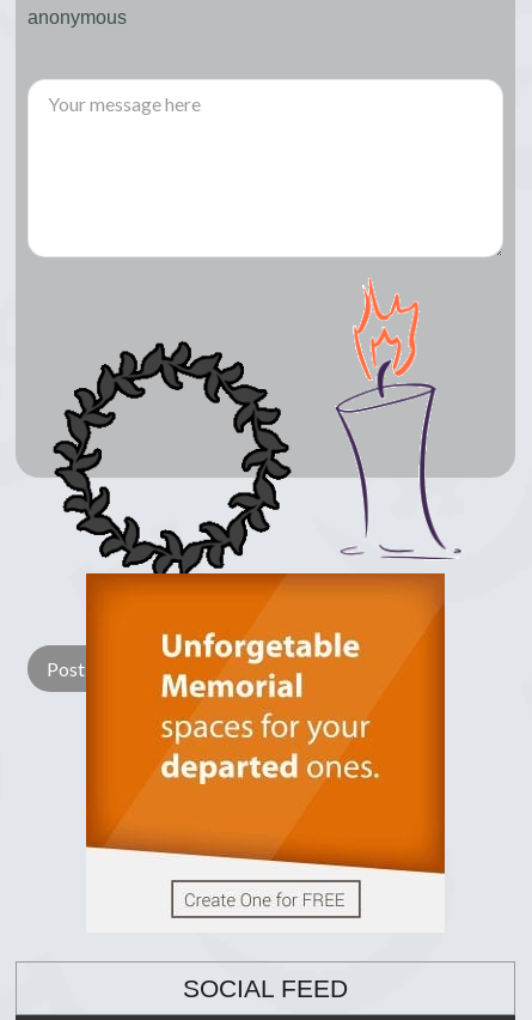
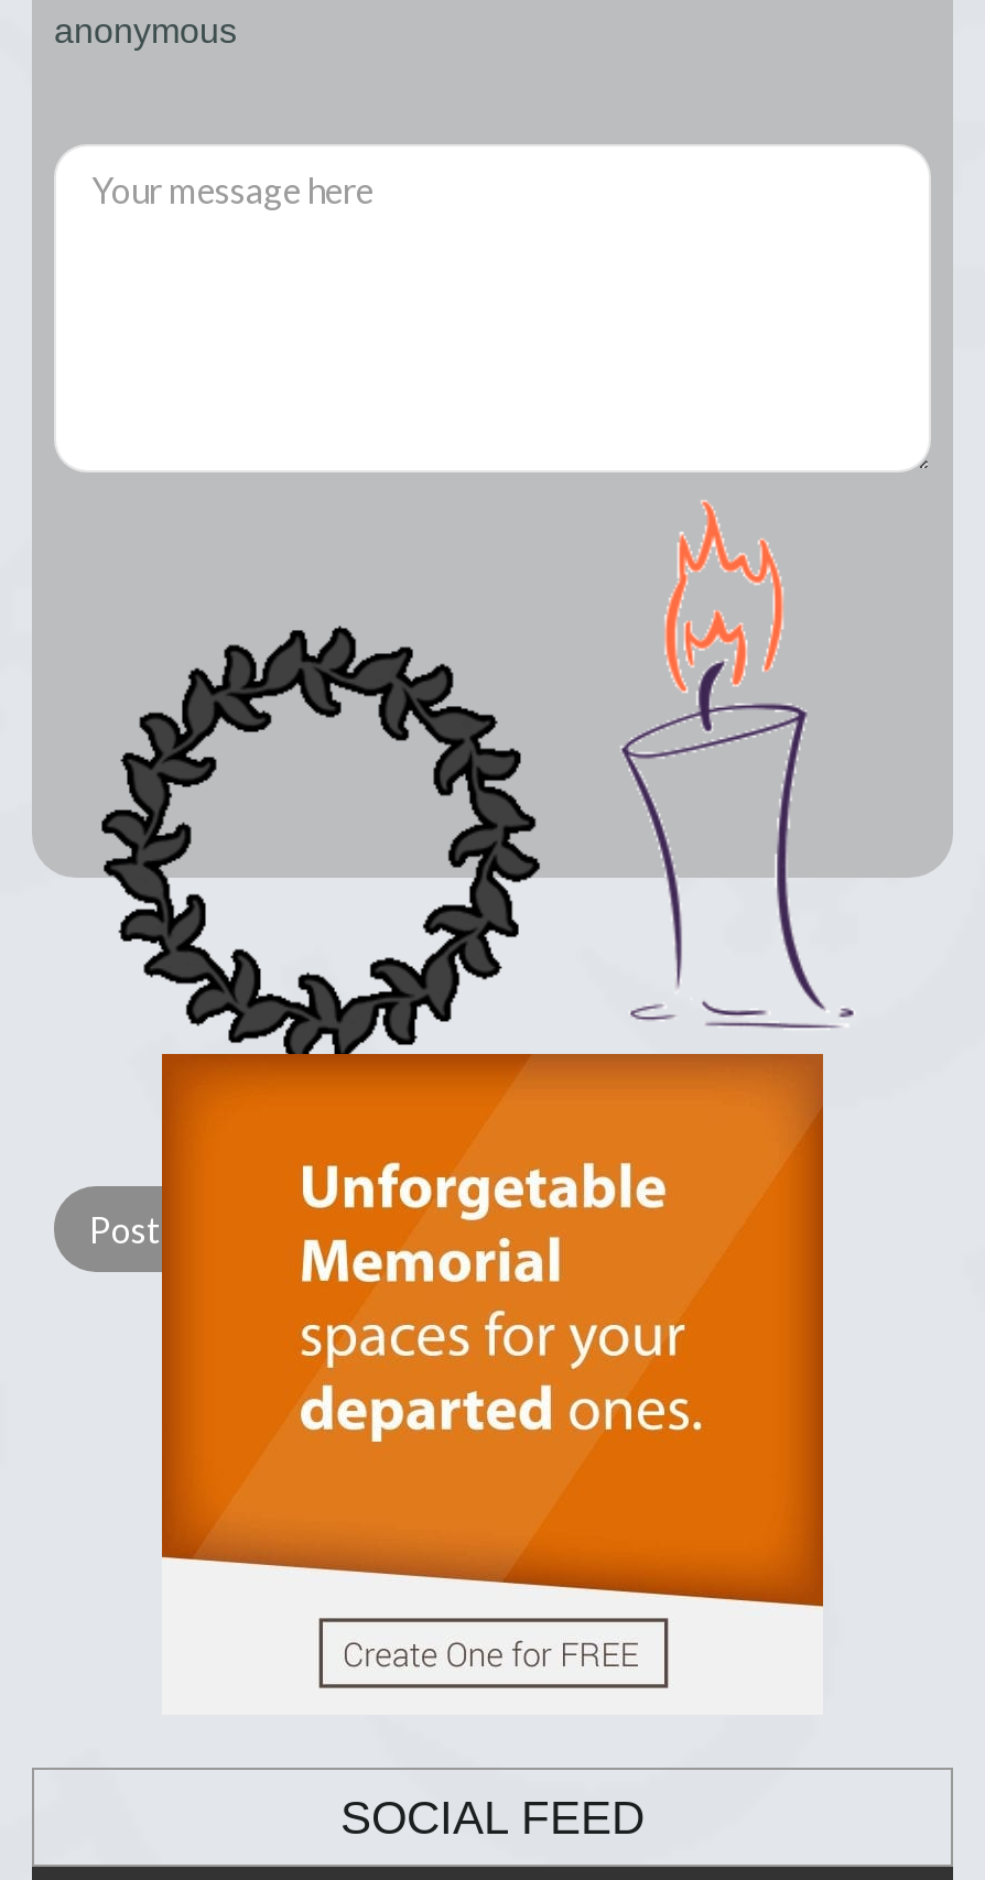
- [image]
+ [image]
